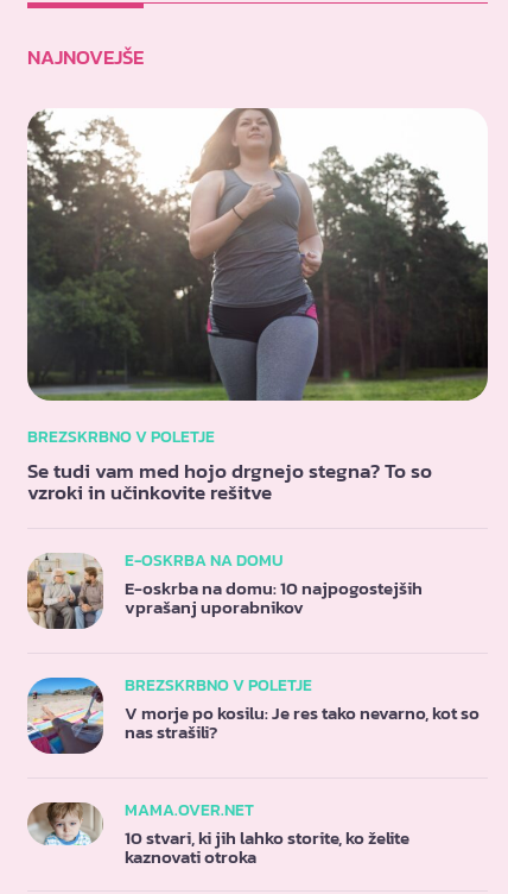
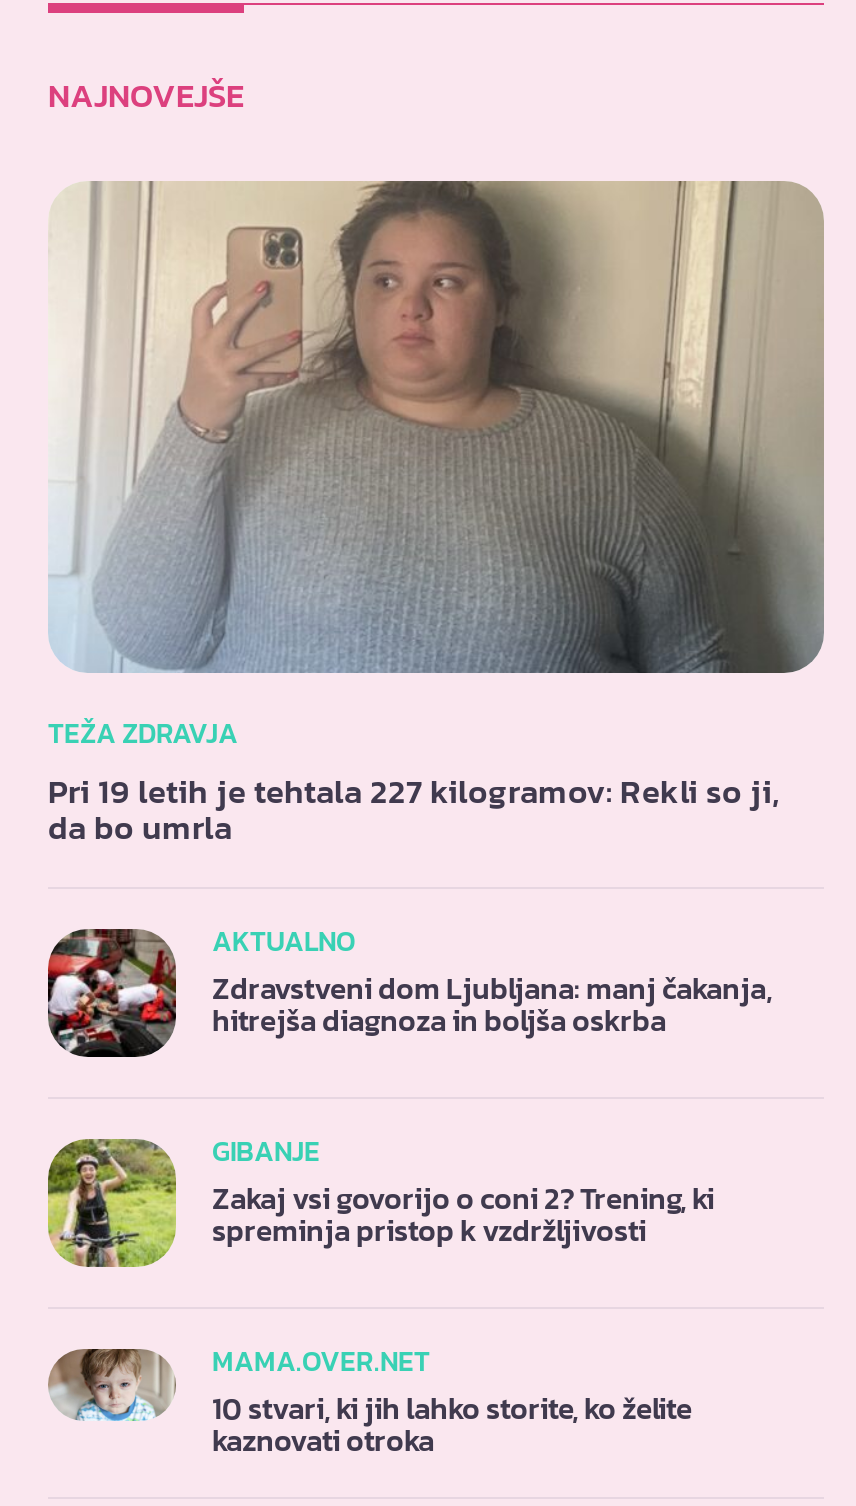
- [image]
- BREZSKRBNO V POLETJE
- Se tudi vam med hojo drgnejo stegna? To so
- vzroki in učinkovite rešitve
+ [image]
+ TEŽA ZDRAVJA
+ Pri 19 letih je tehtala 227 kilogramov: Rekli so ji,
+ da bo umrla

- [image]
- E-OSKRBA NA DOMU
- E-oskrba na domu: 10 najpogostejših
- vprašanj uporabnikov
+ [image]
+ AKTUALNO
+ Zdravstveni dom Ljubljana: manj čakanja,
+ hitrejša diagnoza in boljša oskrba

- [image]
- BREZSKRBNO V POLETJE
- V morje po kosilu: Je res tako nevarno, kot so
- nas strašili?
+ [image]
+ GIBANJE
+ Zakaj vsi govorijo o coni 2? Trening, ki
+ spreminja pristop k vzdržljivosti
